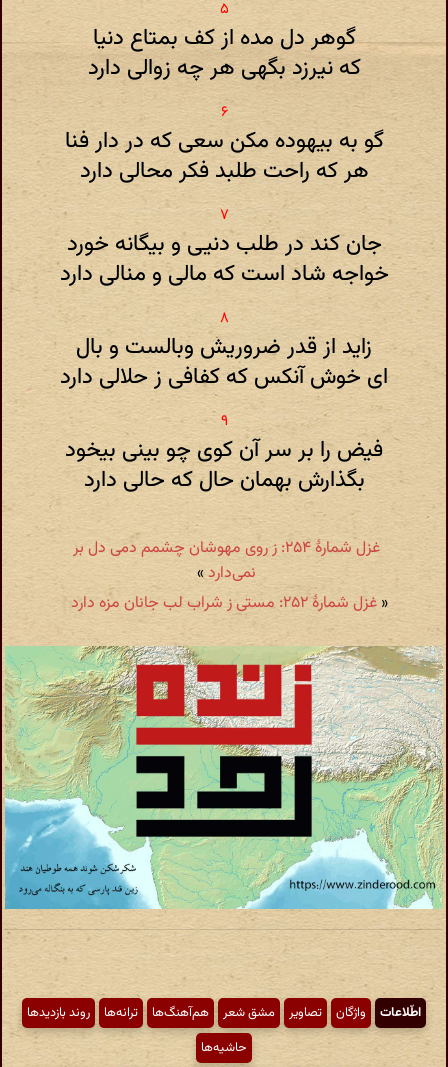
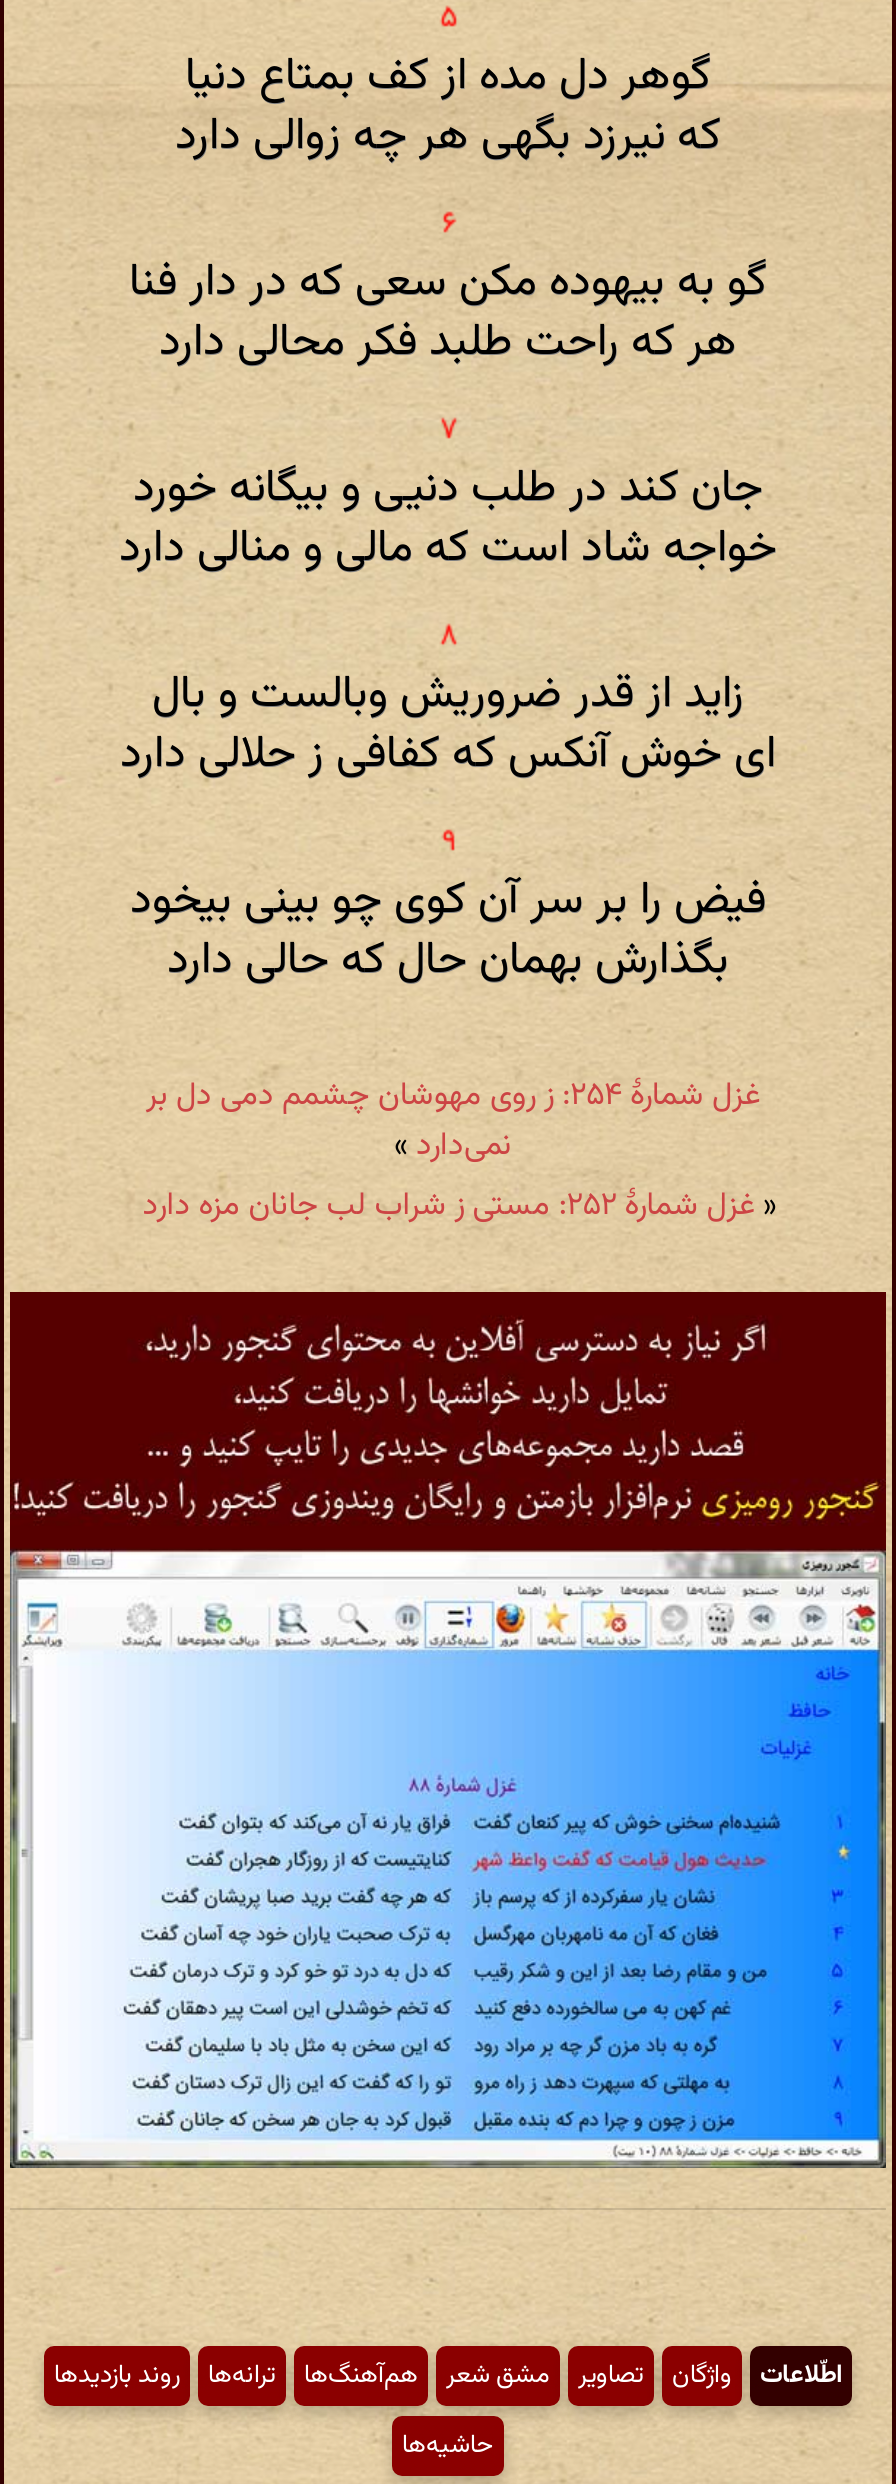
- [image]
+ [image]
